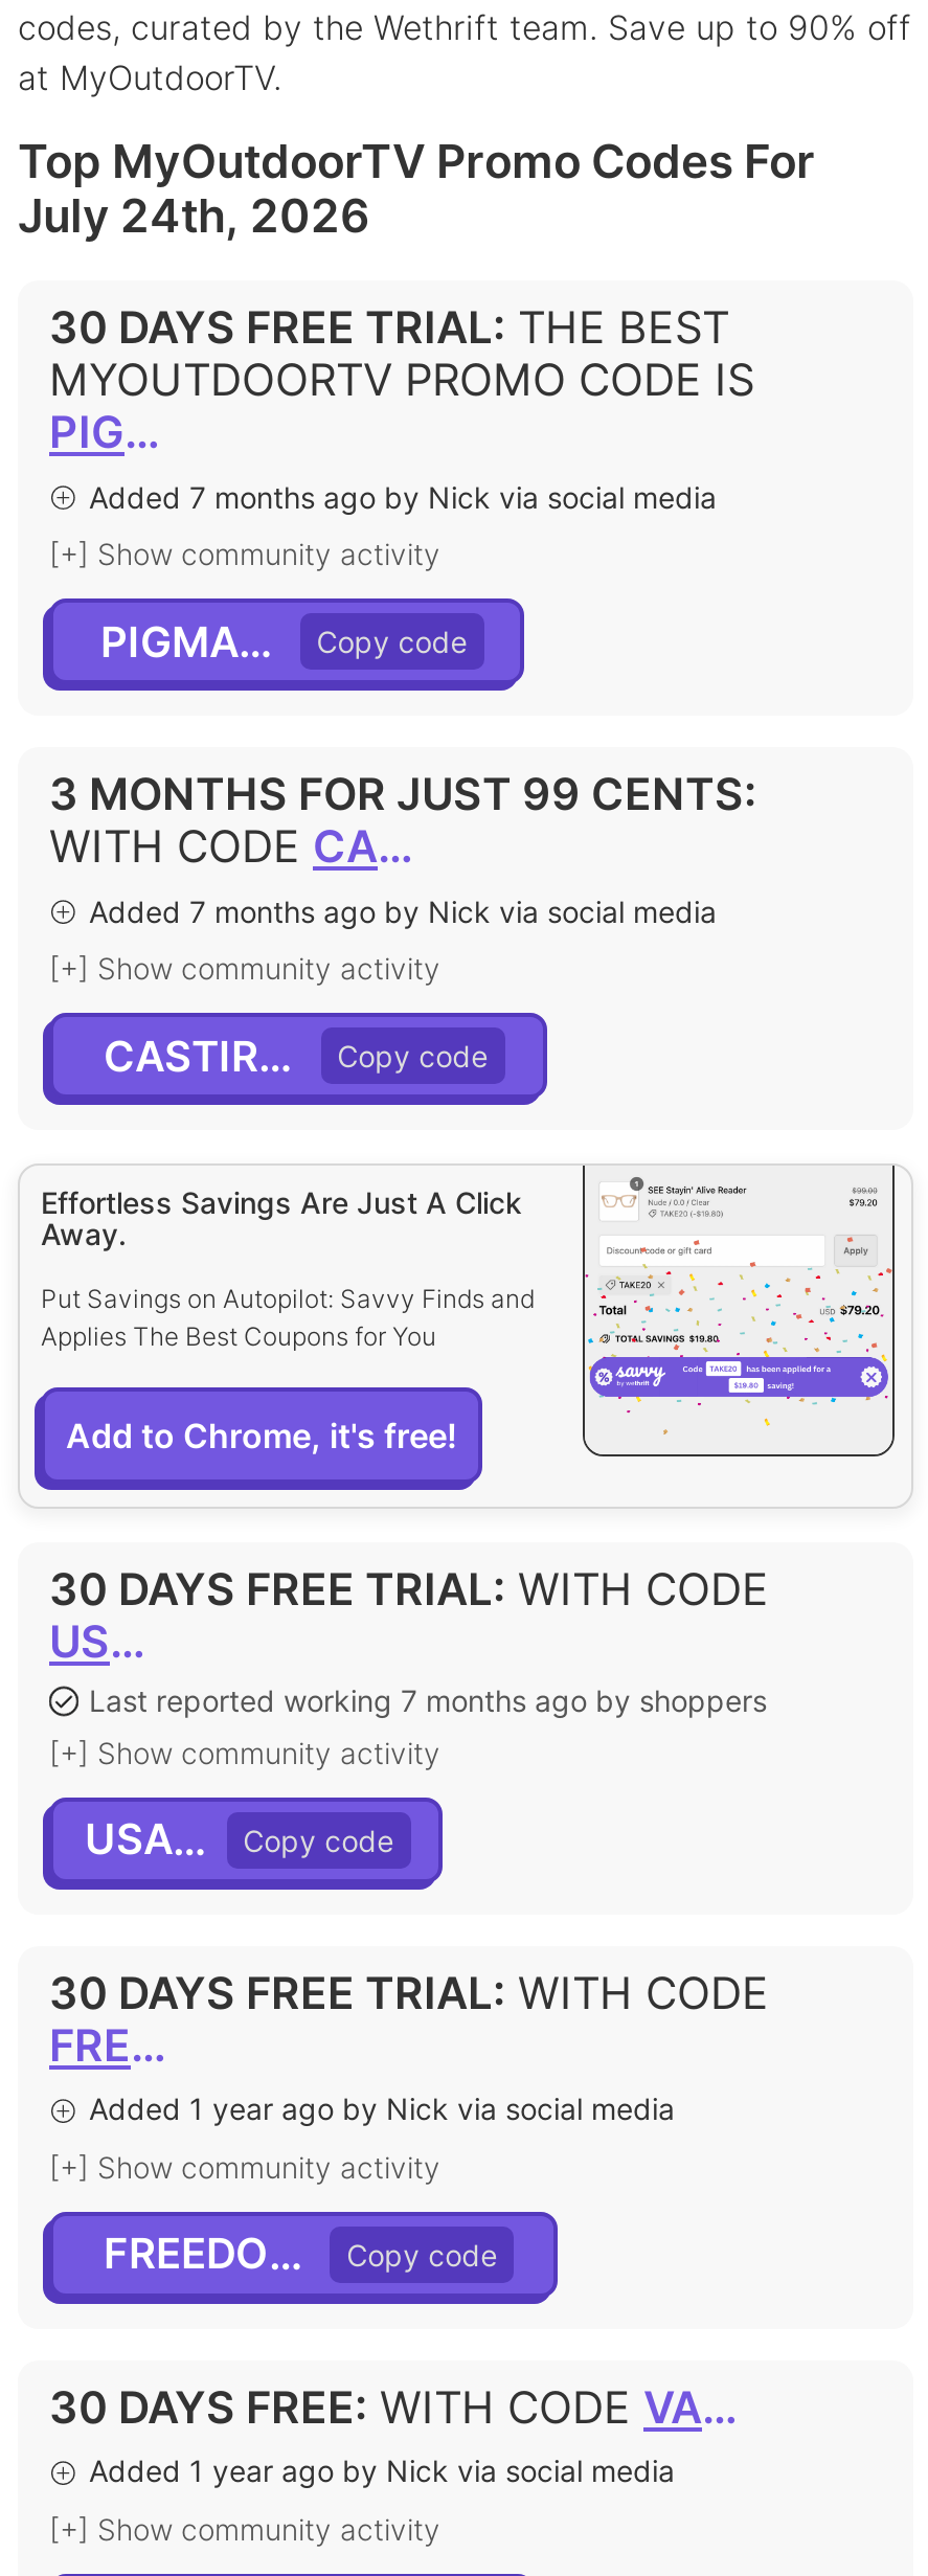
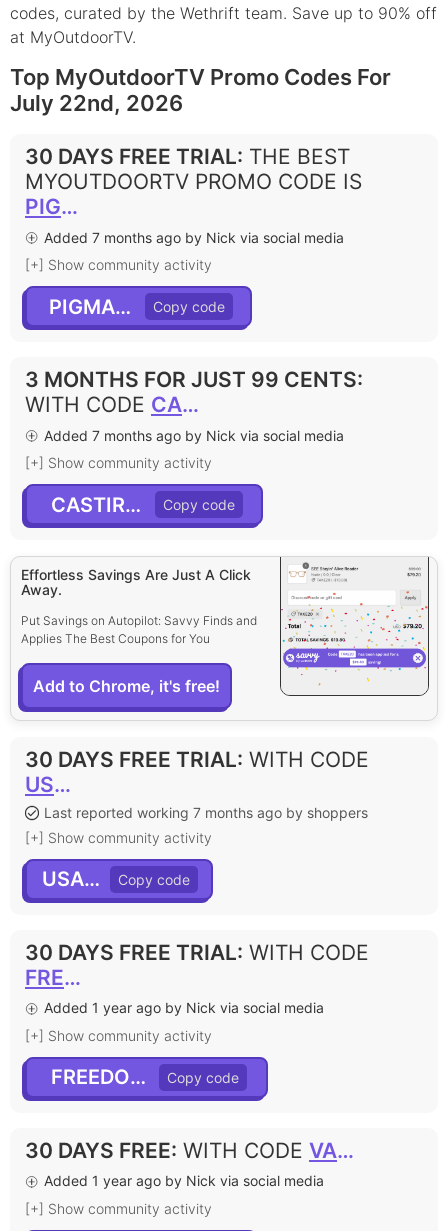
- July 24th, 2026
+ July 22nd, 2026
